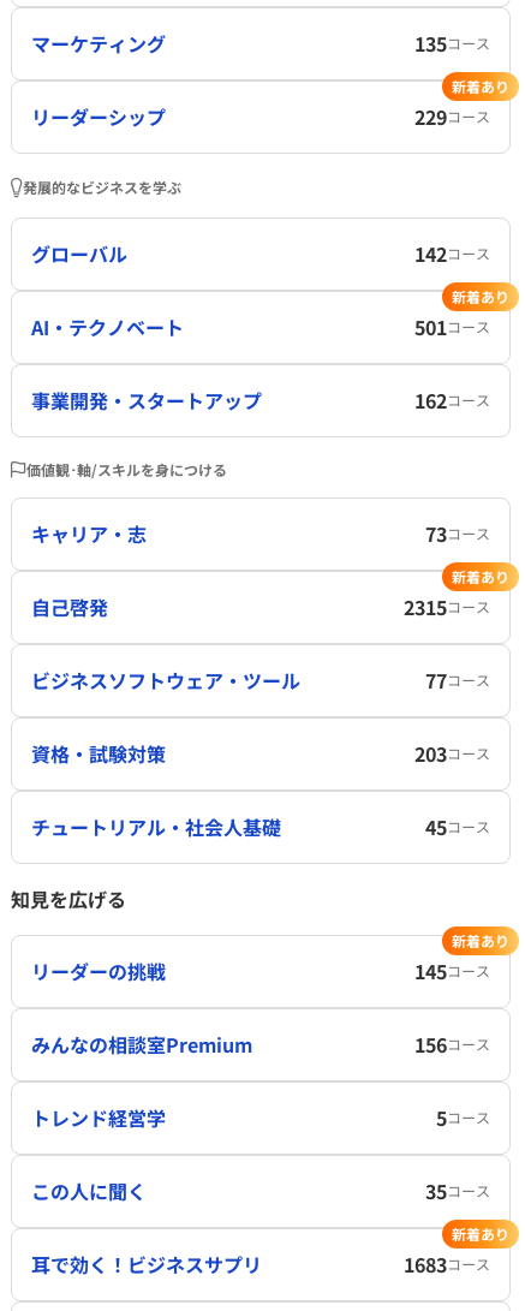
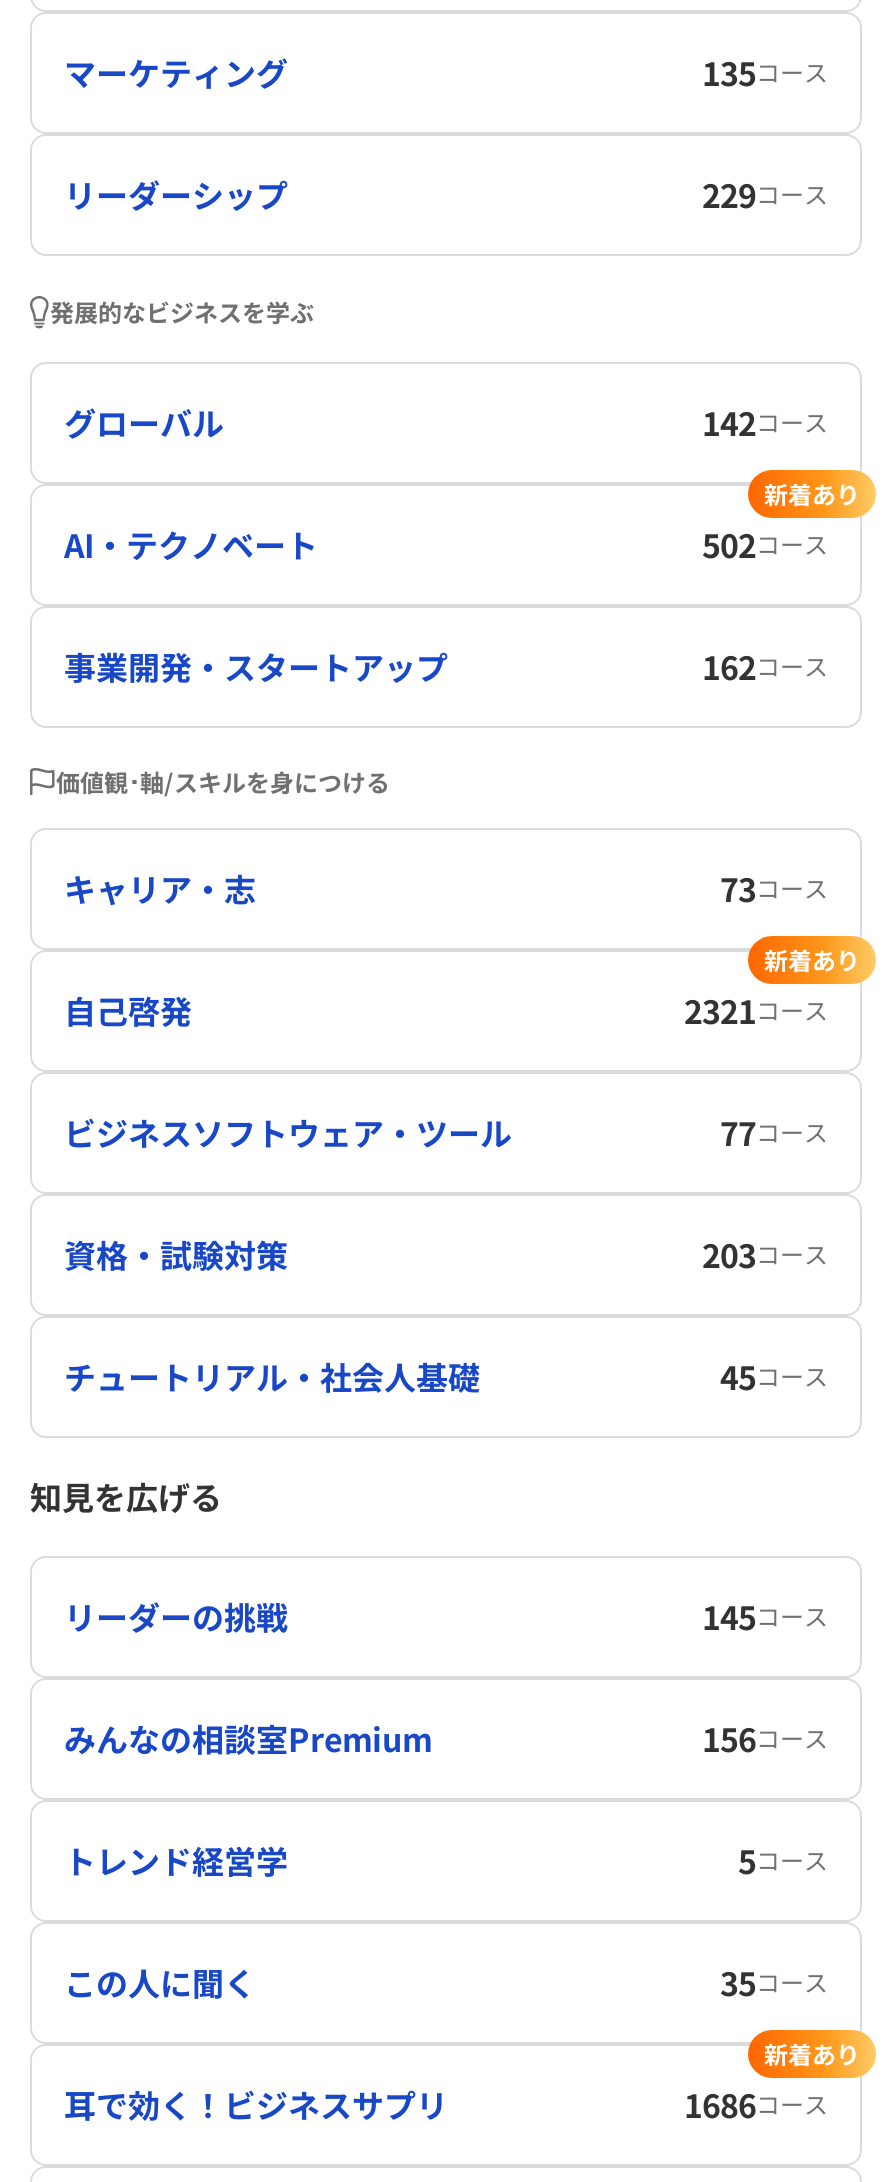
- 新着あり

- 501コース
+ 502コース

- 2315コース
+ 2321コース

- 新着あり

- 1683コース
+ 1686コース
